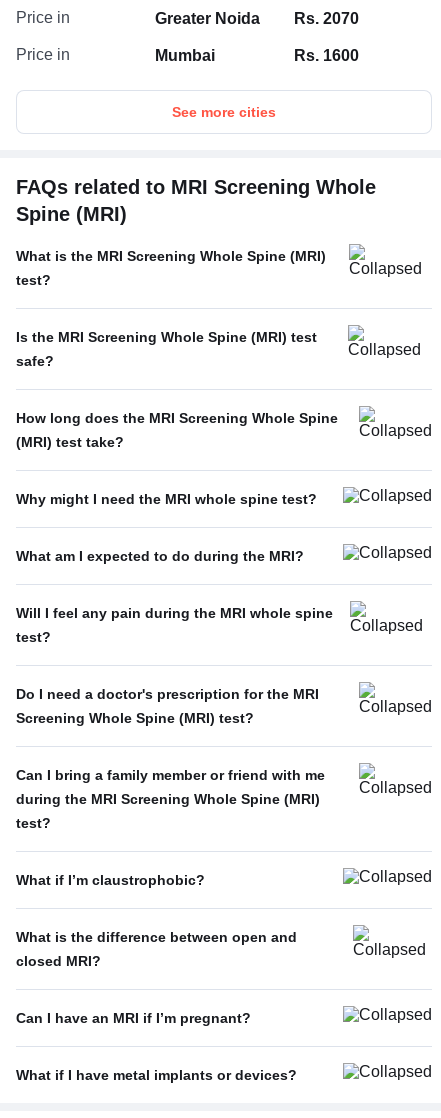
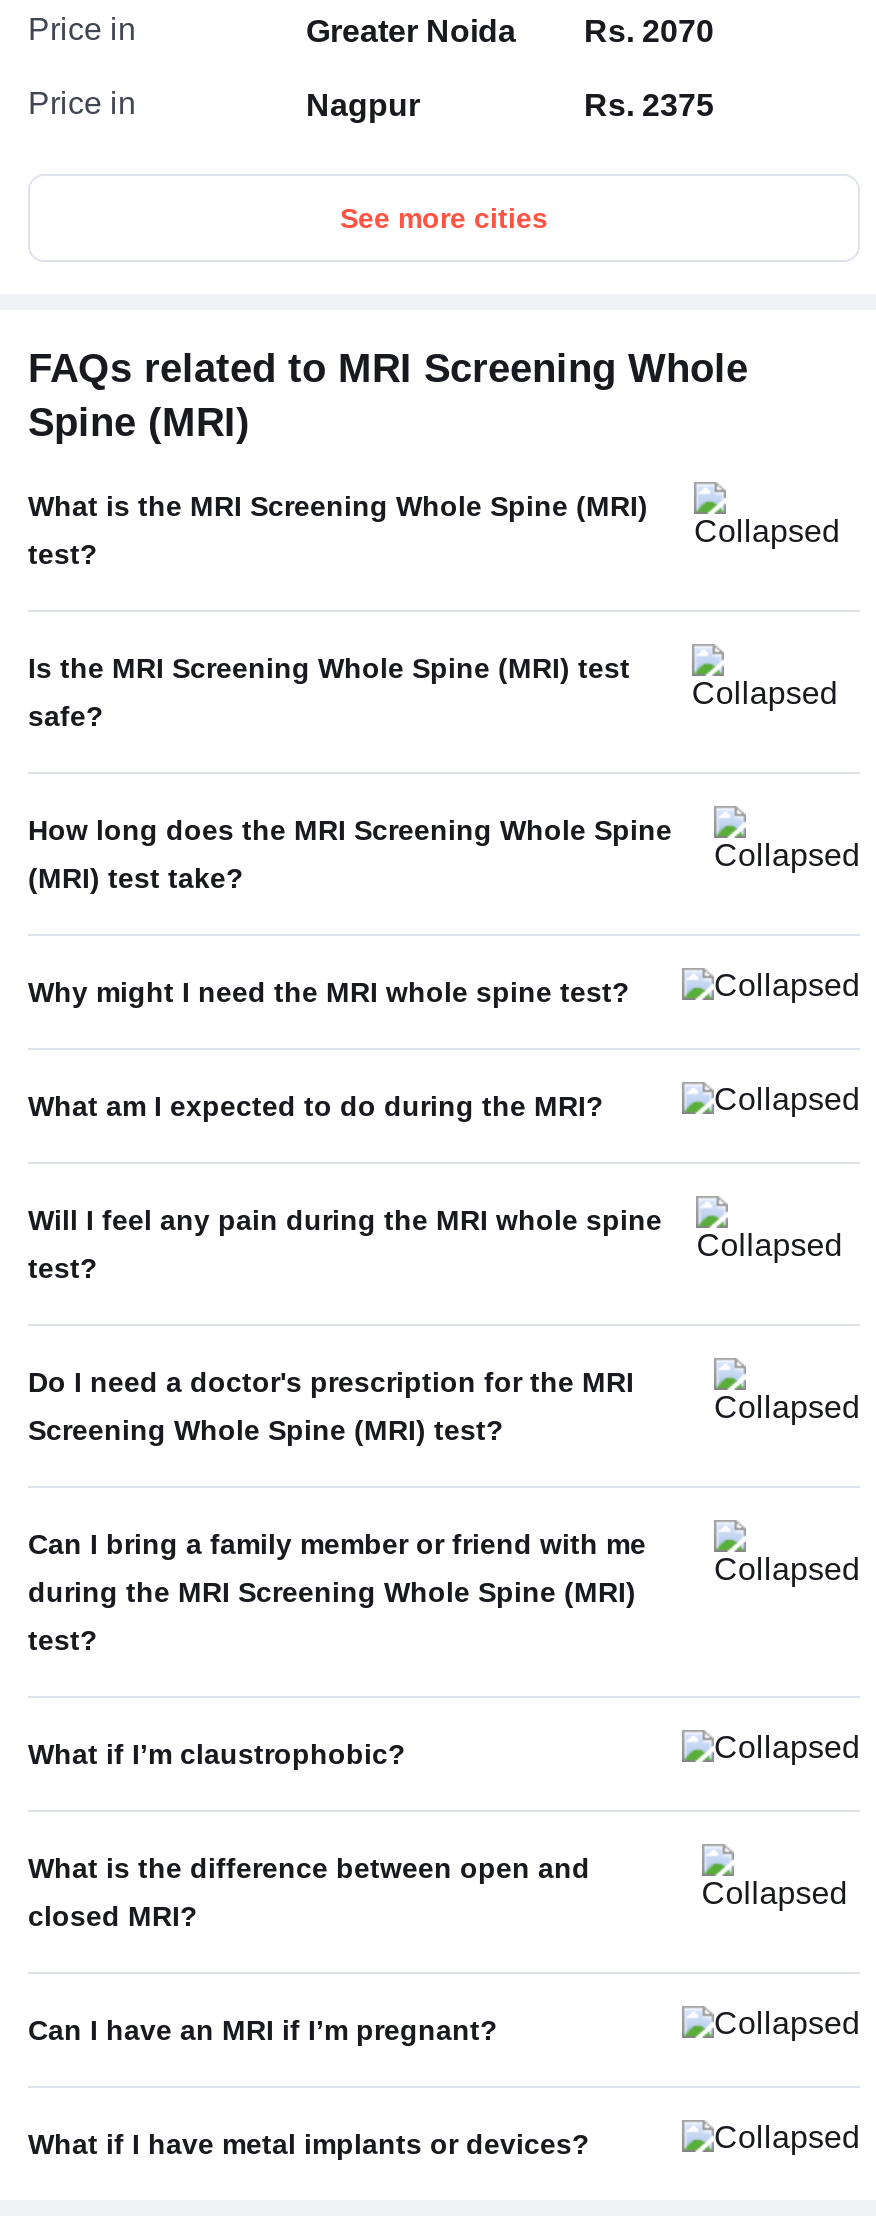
- Mumbai
- Rs. 1600
+ Nagpur
+ Rs. 2375
